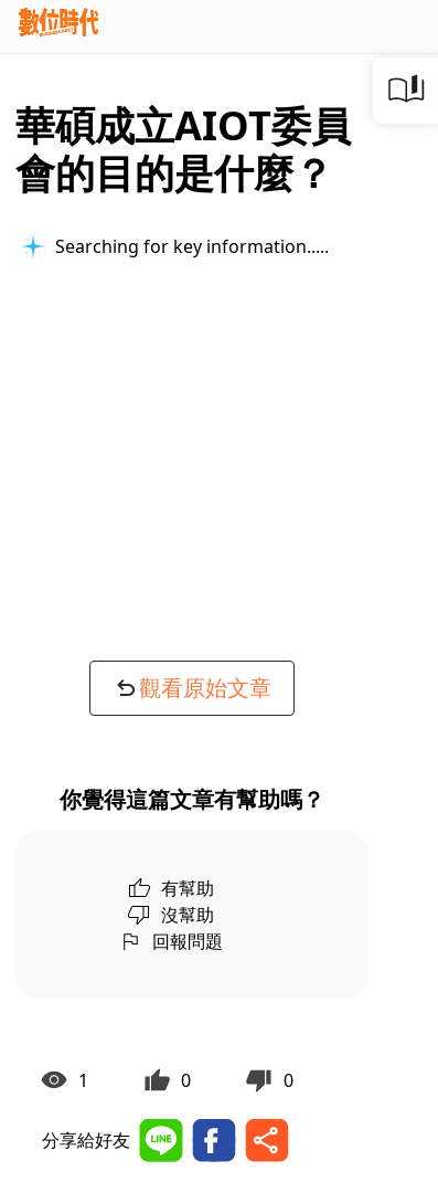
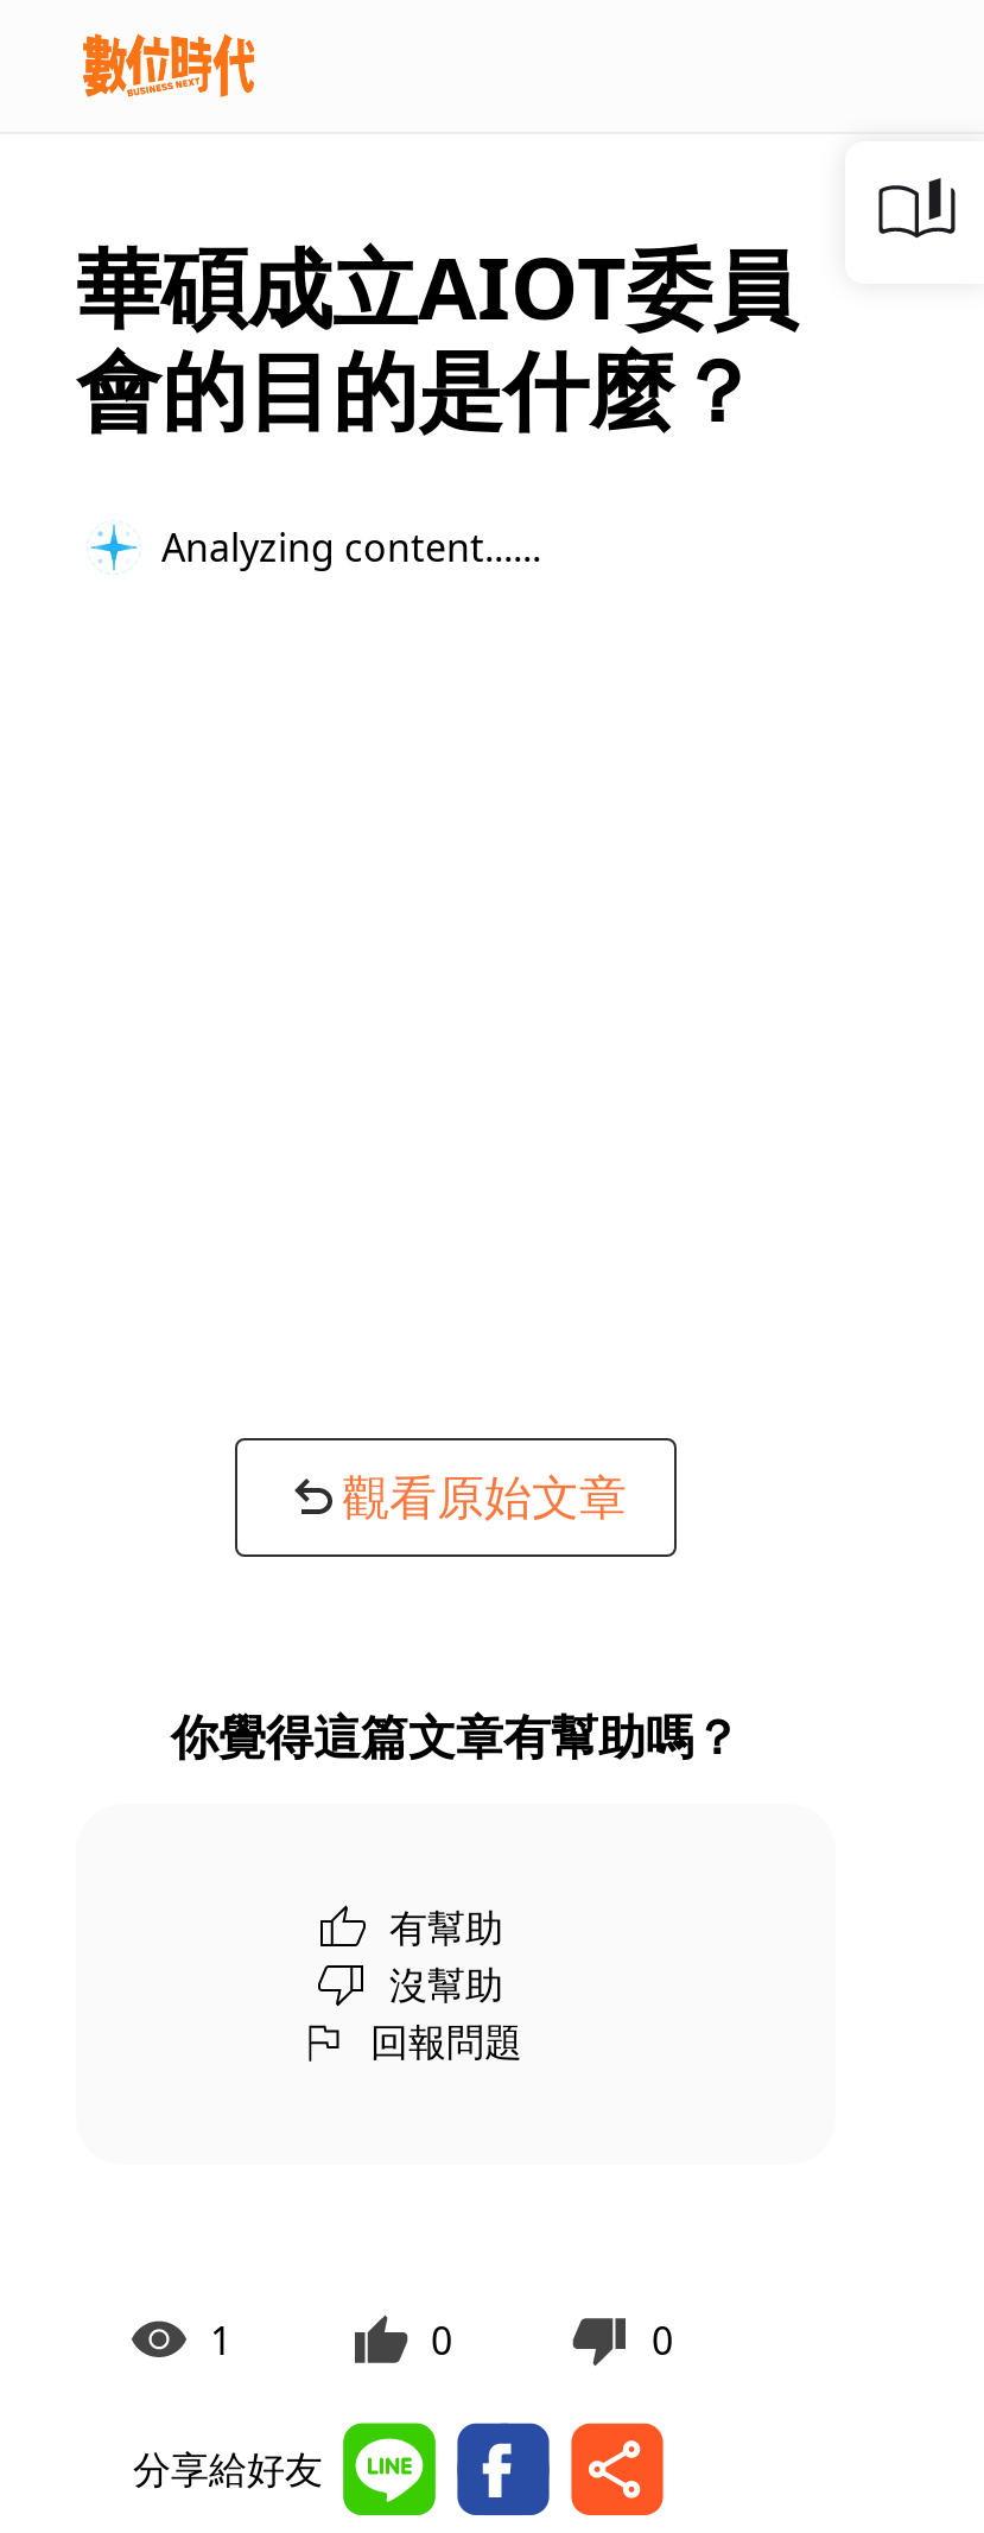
- Searching for key information...
+ Analyzing content...
